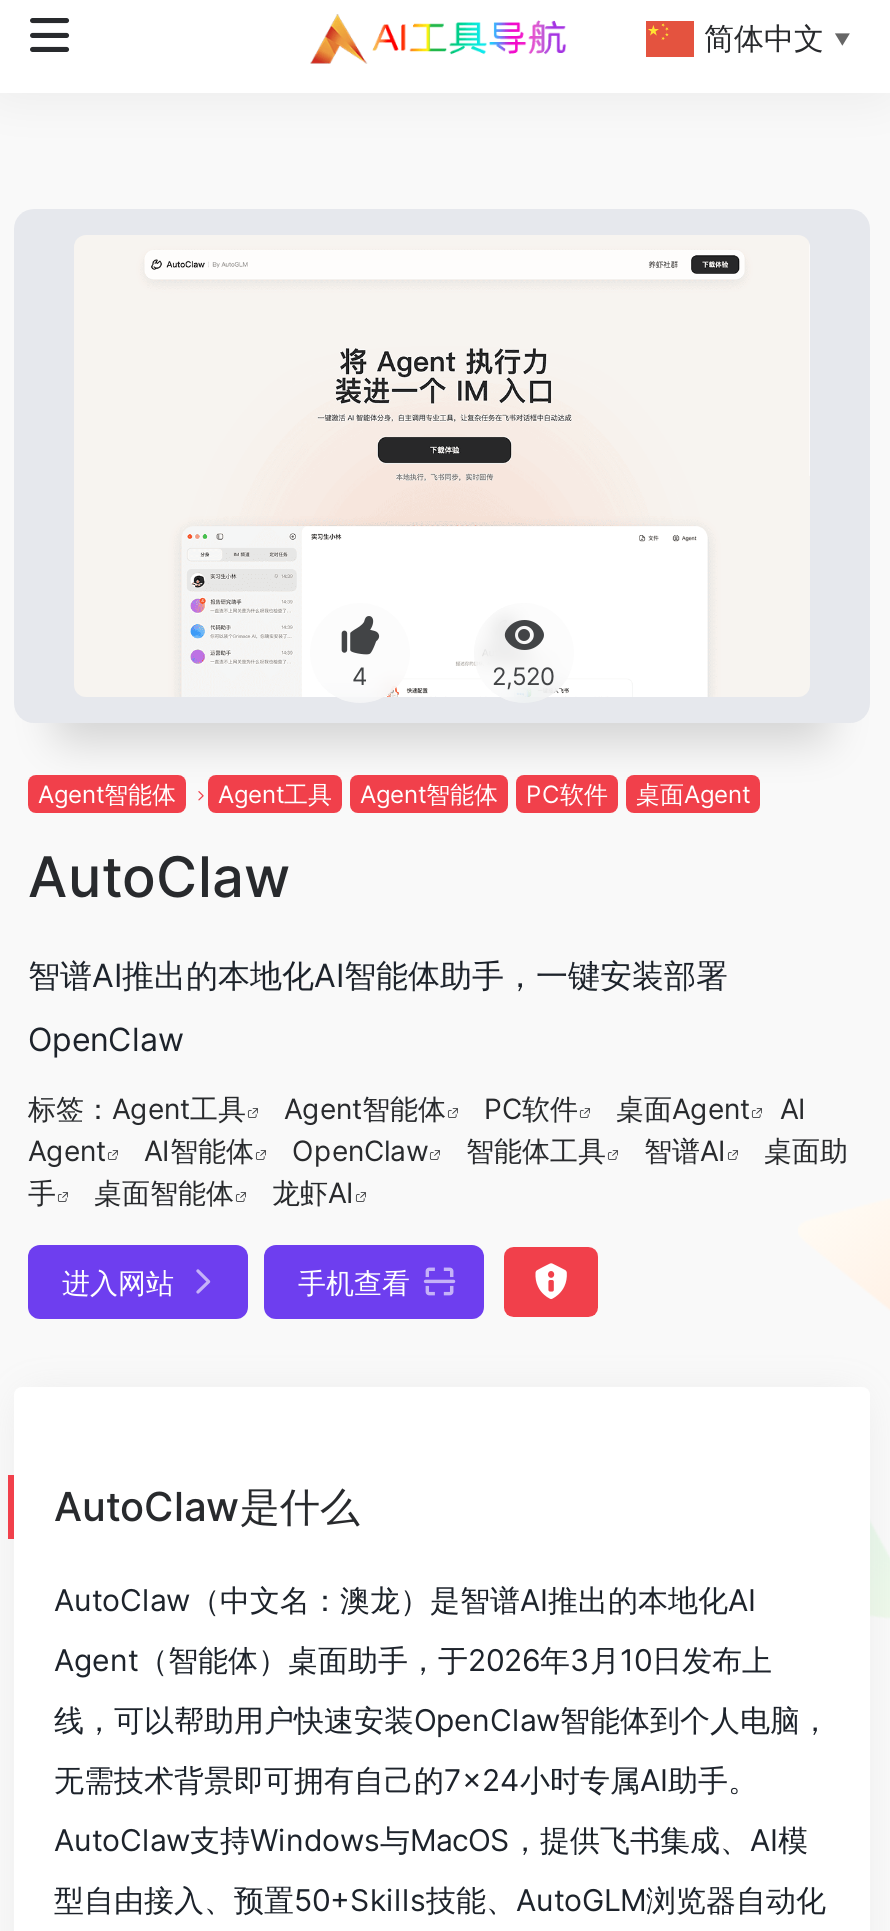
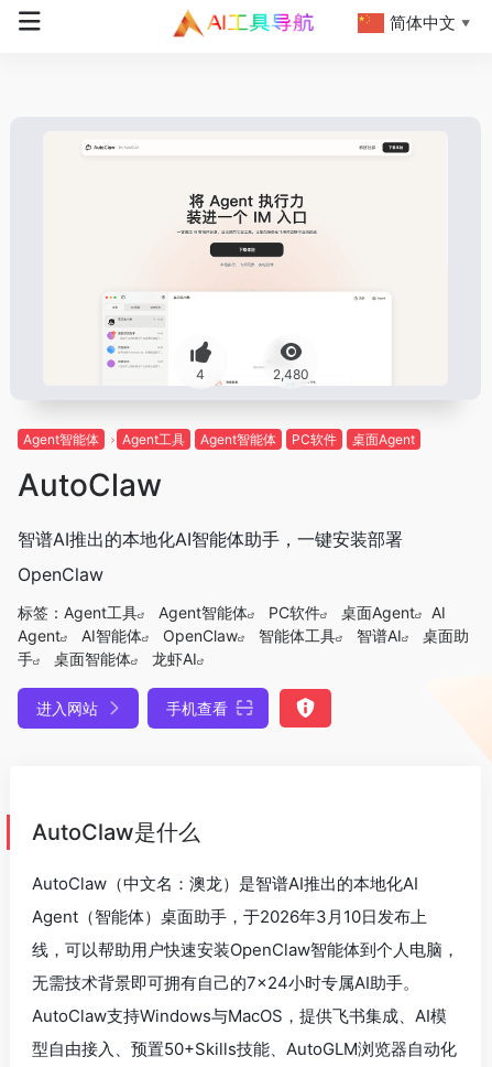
- 2,520
+ 2,480
